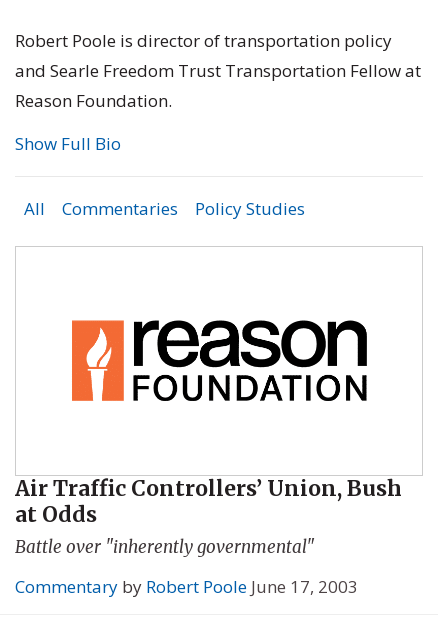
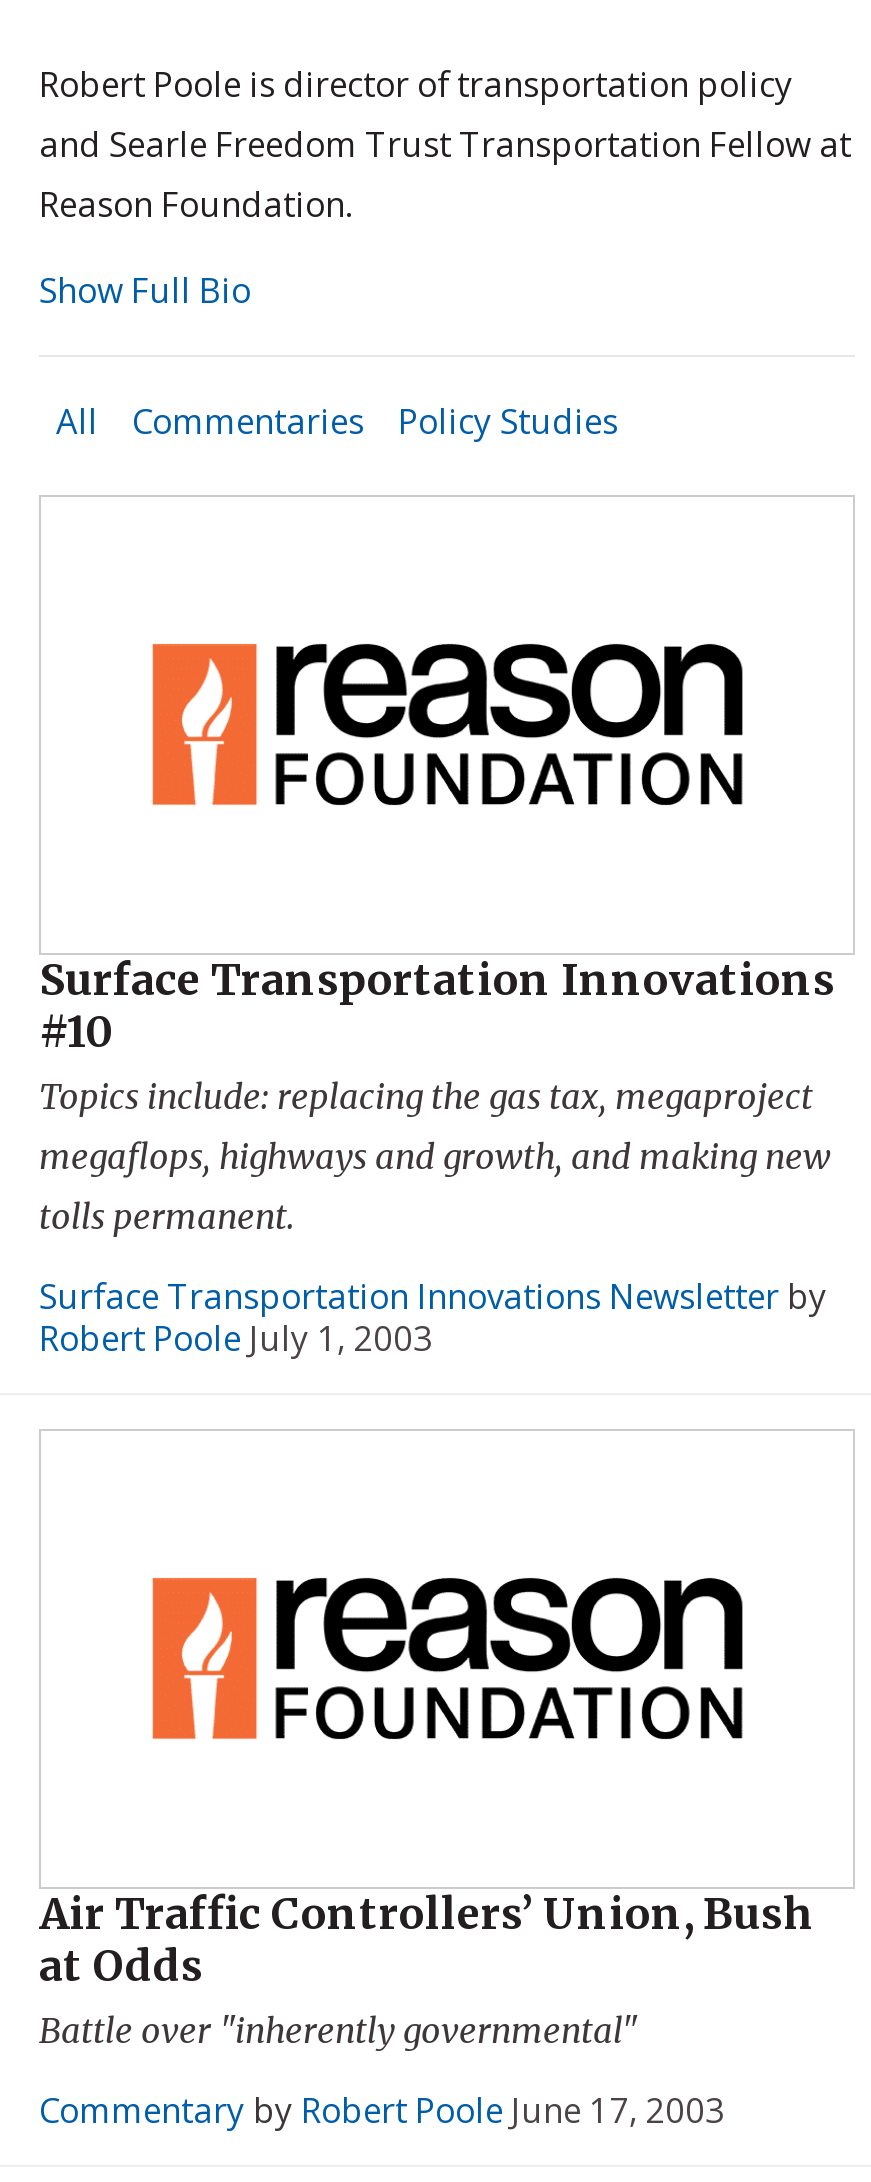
+ Surface Transportation Innovations
+ #10
+ Topics include: replacing the gas tax, megaproject
+ megaflops, highways and growth, and making new
+ tolls permanent.
+ Surface Transportation Innovations Newsletter by
+ Robert Poole July 1, 2003
